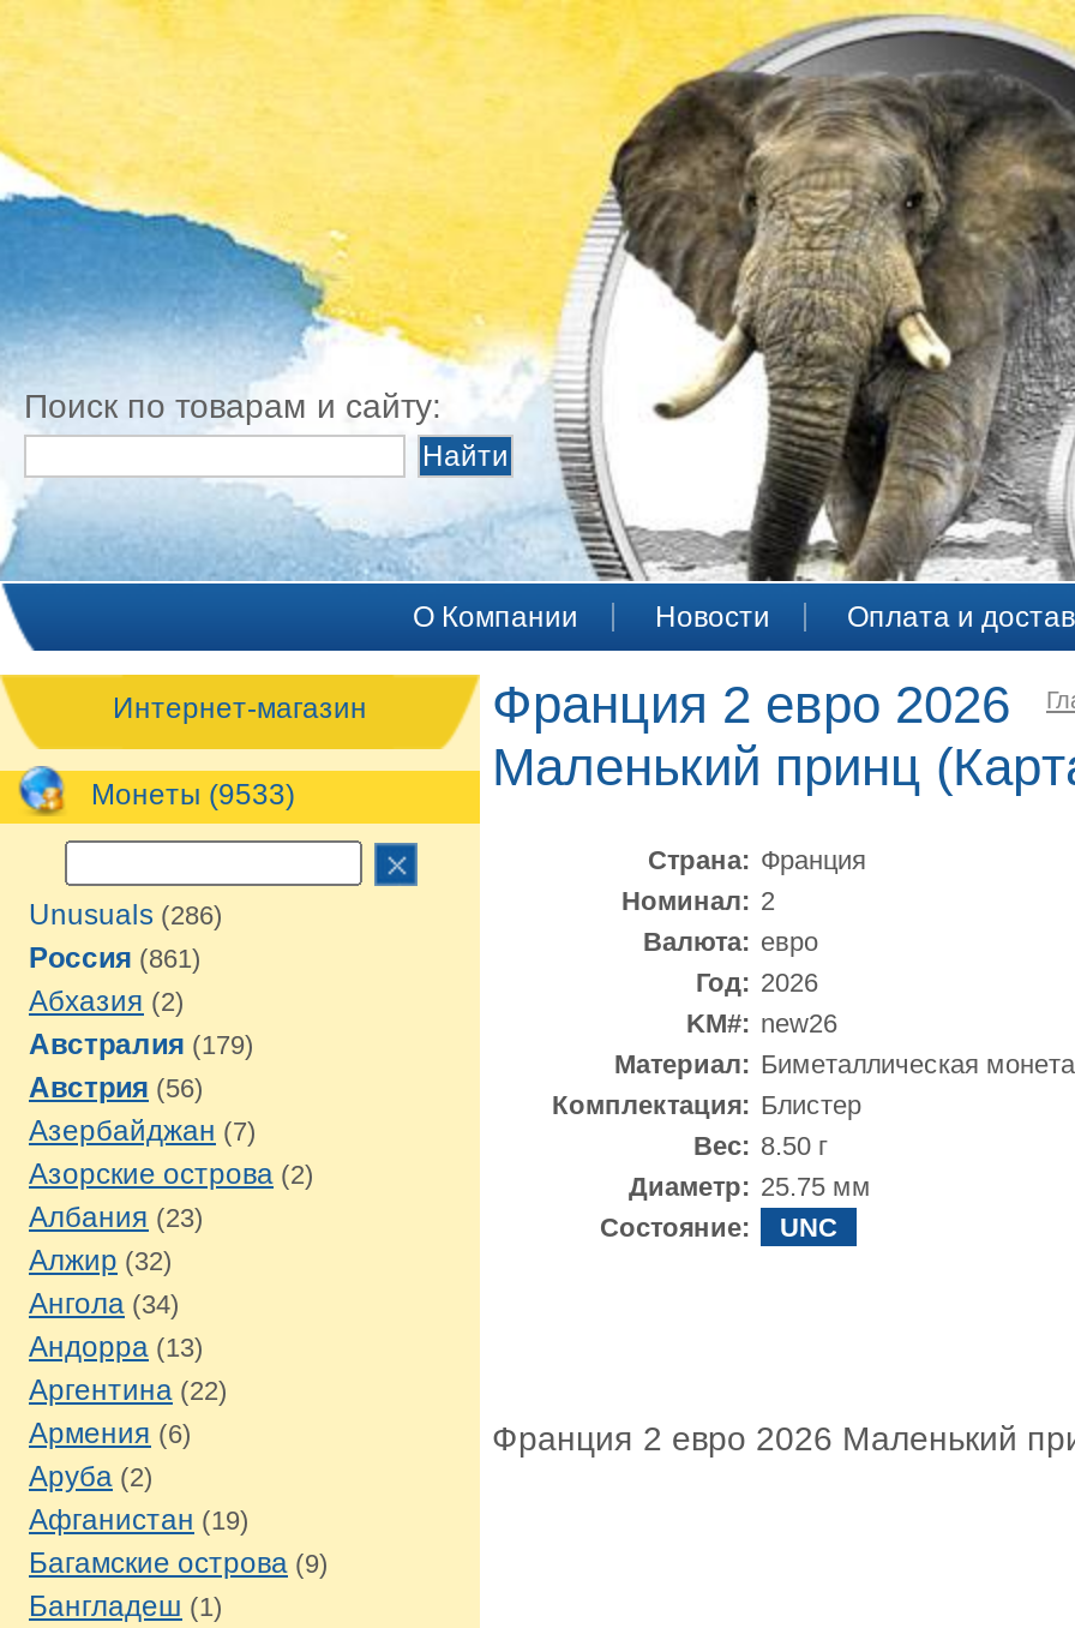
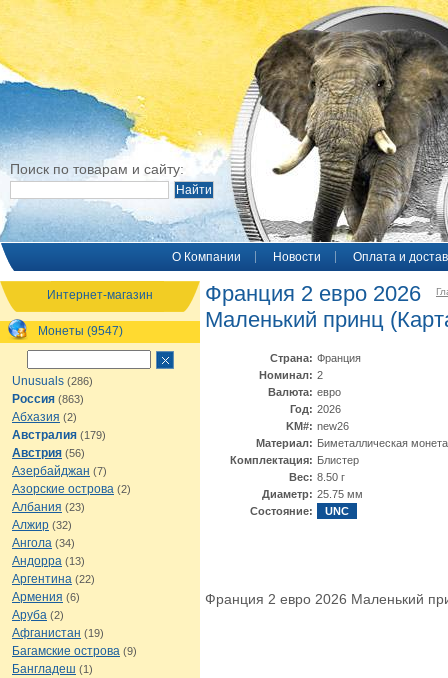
- Монеты (9533)
+ Монеты (9547)

- Россия (861)
+ Россия (863)
